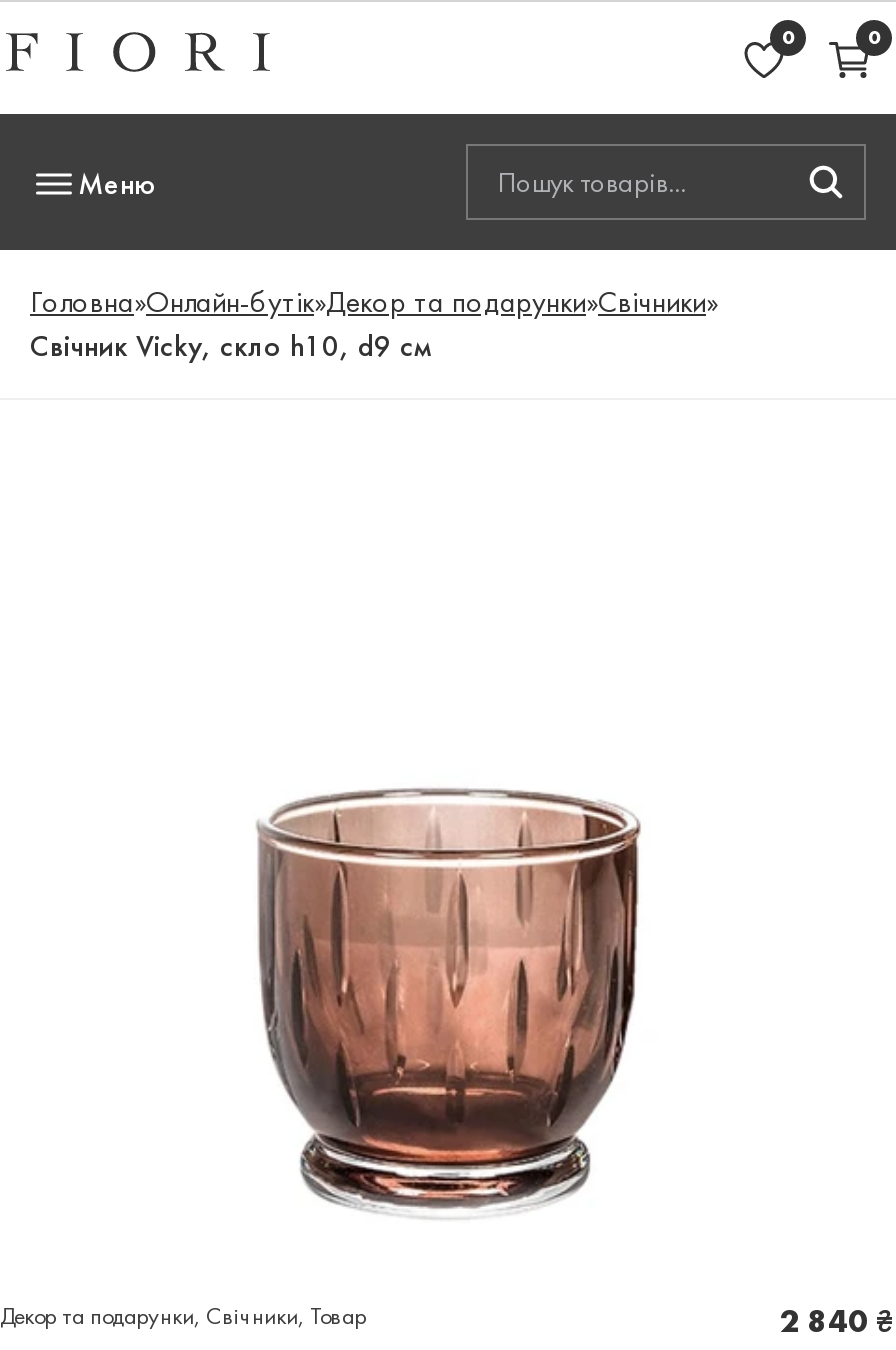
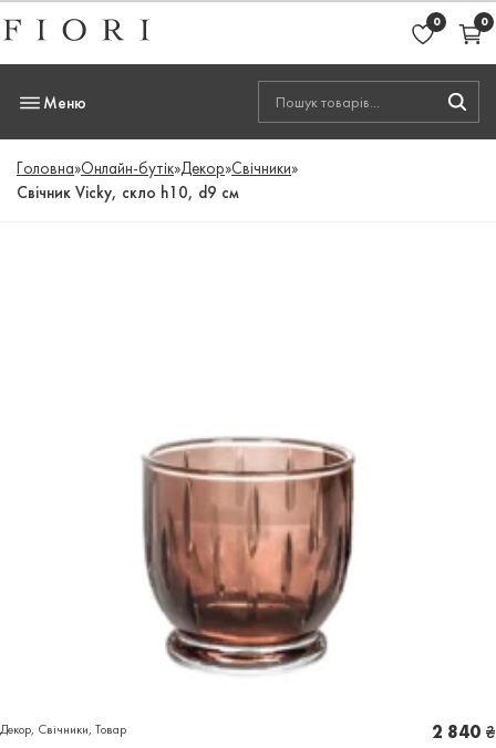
- Головна»Онлайн-бутік»Декор та подарунки»Свічники»
+ Головна»Онлайн-бутік»Декор»Свічники»

- Декор та подарунки, Свічники, Товар
+ Декор, Свічники, Товар
